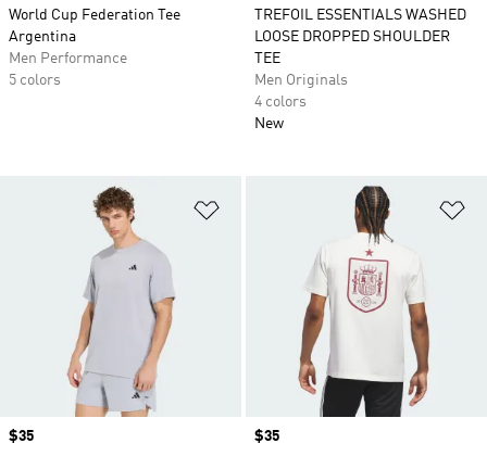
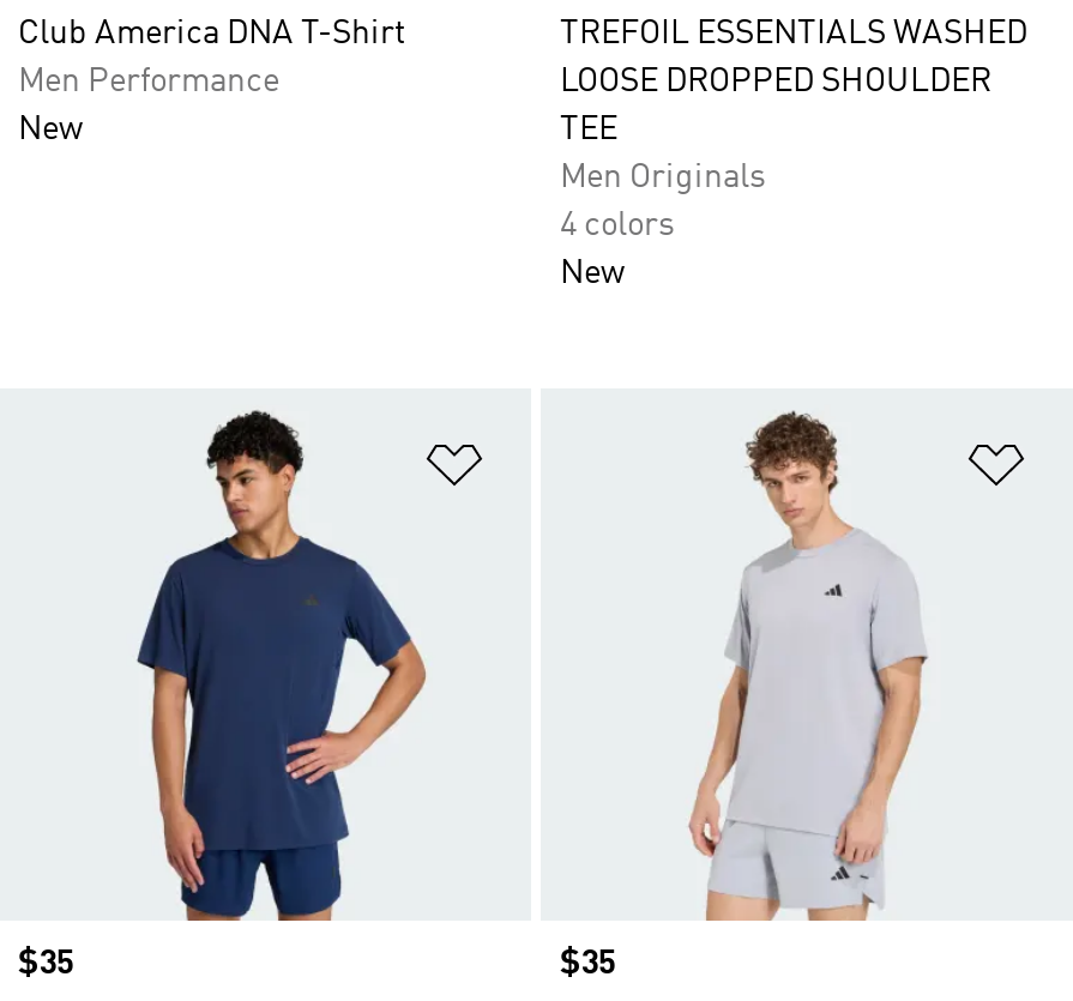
- World Cup Federation Tee
- Argentina
+ Club America DNA T-Shirt

moved up: Men Performance

- 5 colors
+ New

- [image]
+ [image]

- [image]
+ [image]
